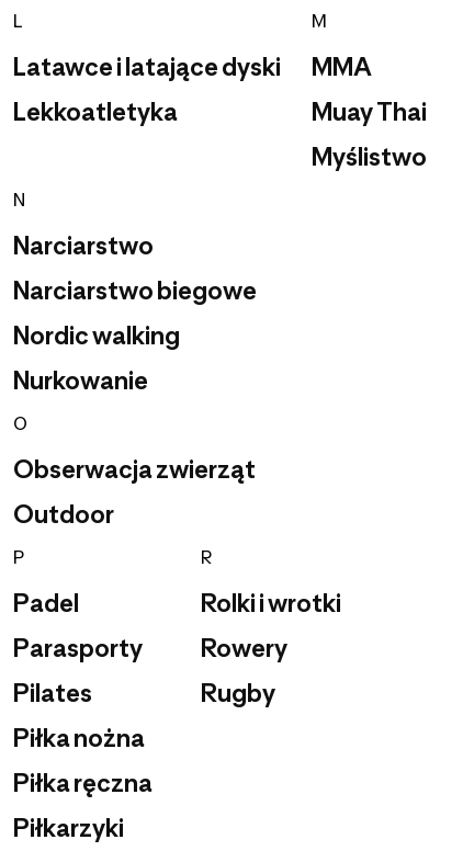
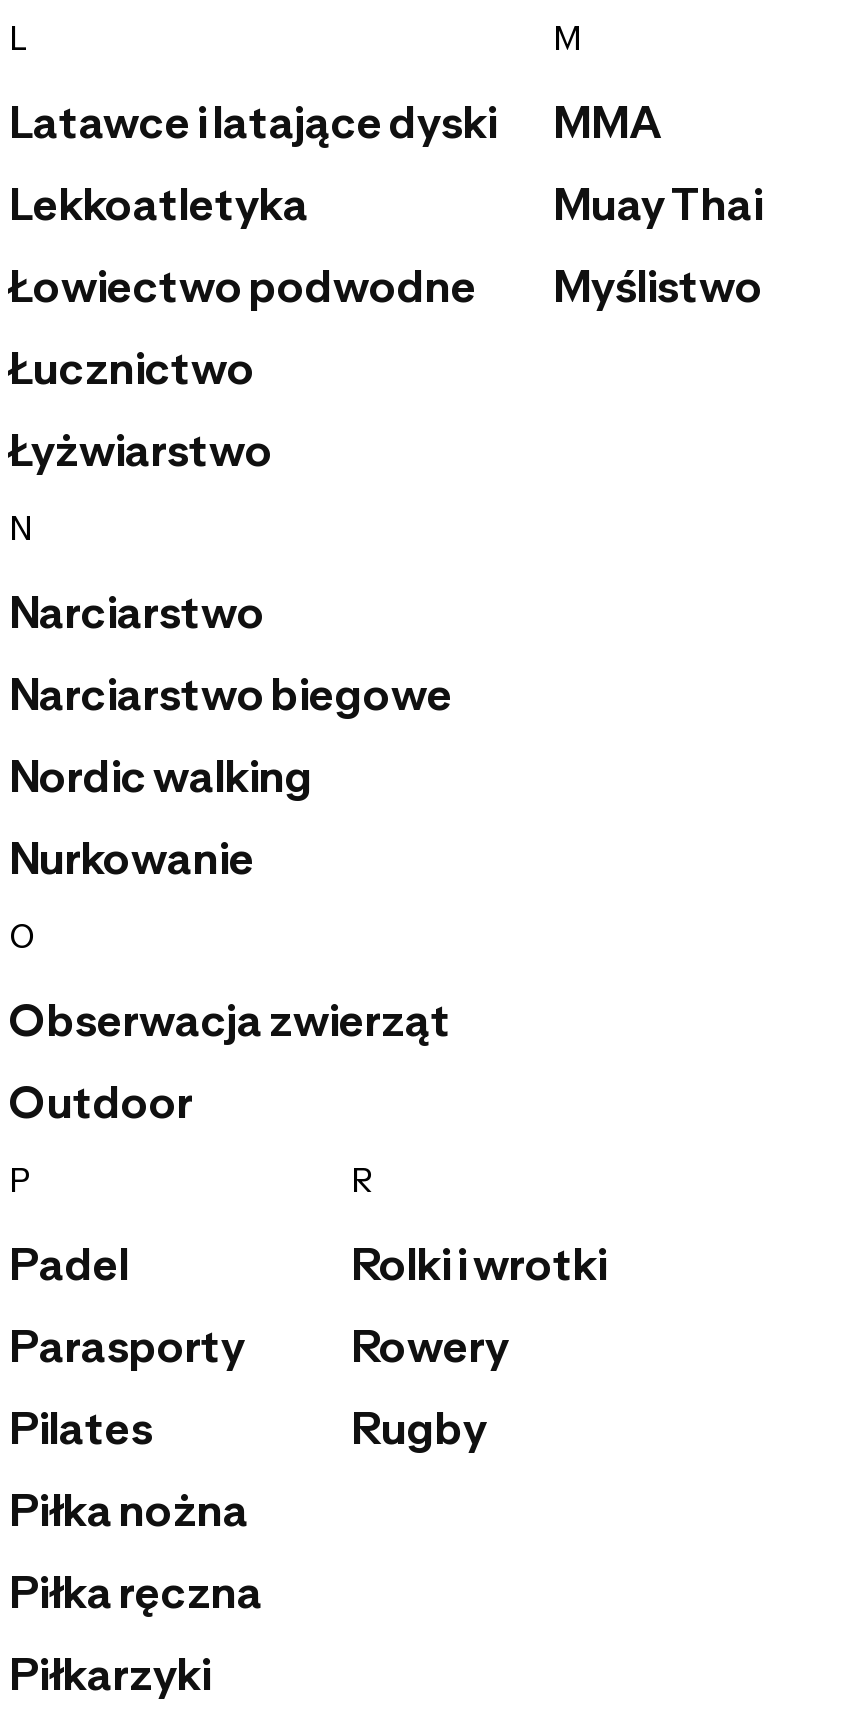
+ Łowiectwo podwodne
+ Łucznictwo
+ Łyżwiarstwo
